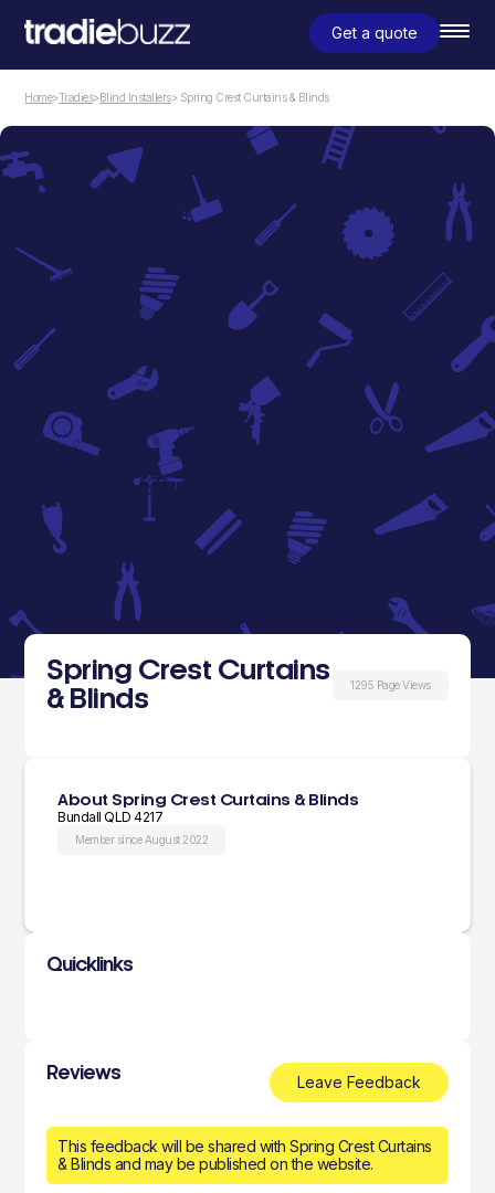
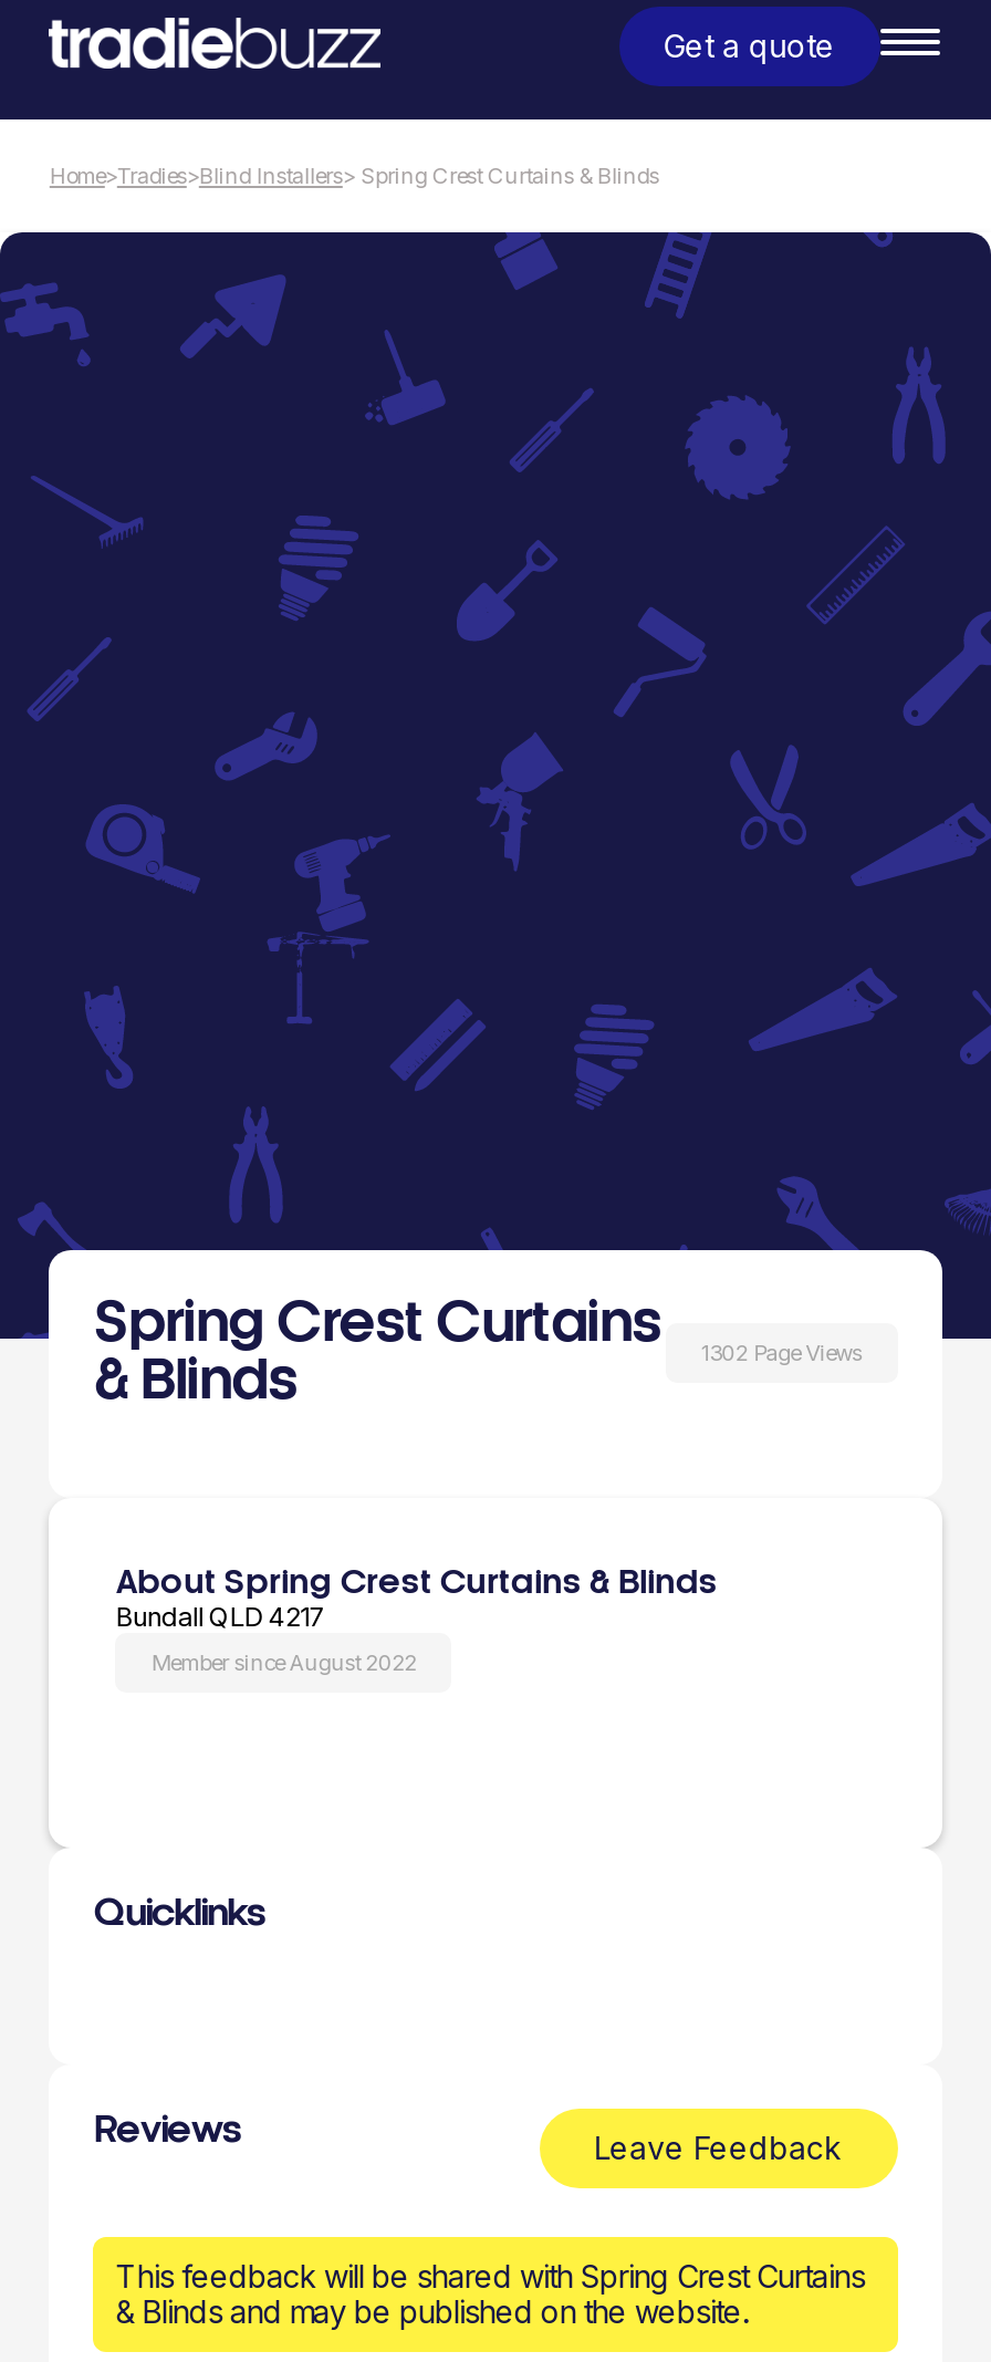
- Spring Crest Curtains 1295 Page Views
+ Spring Crest Curtains 1302 Page Views
